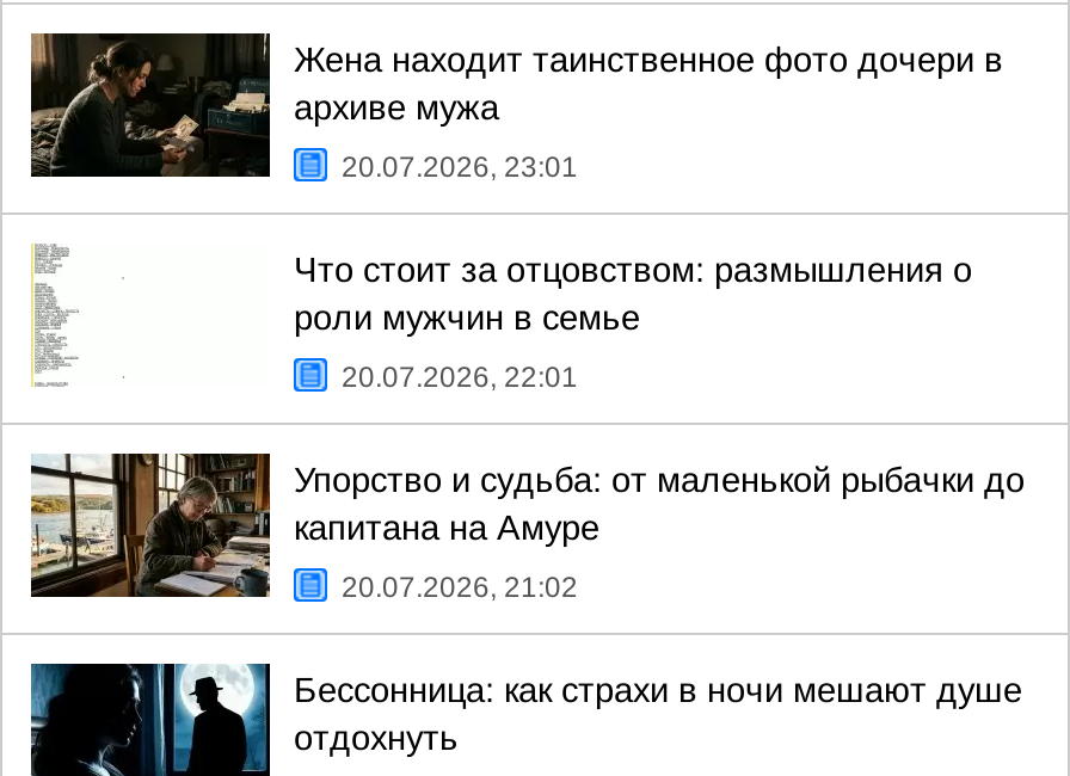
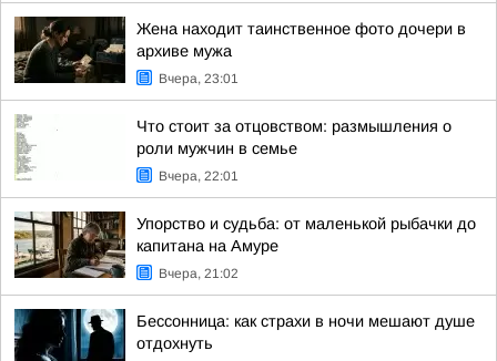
- 20.07.2026, 23:01
+ Вчера, 23:01

- 20.07.2026, 22:01
+ Вчера, 22:01

- 20.07.2026, 21:02
+ Вчера, 21:02
